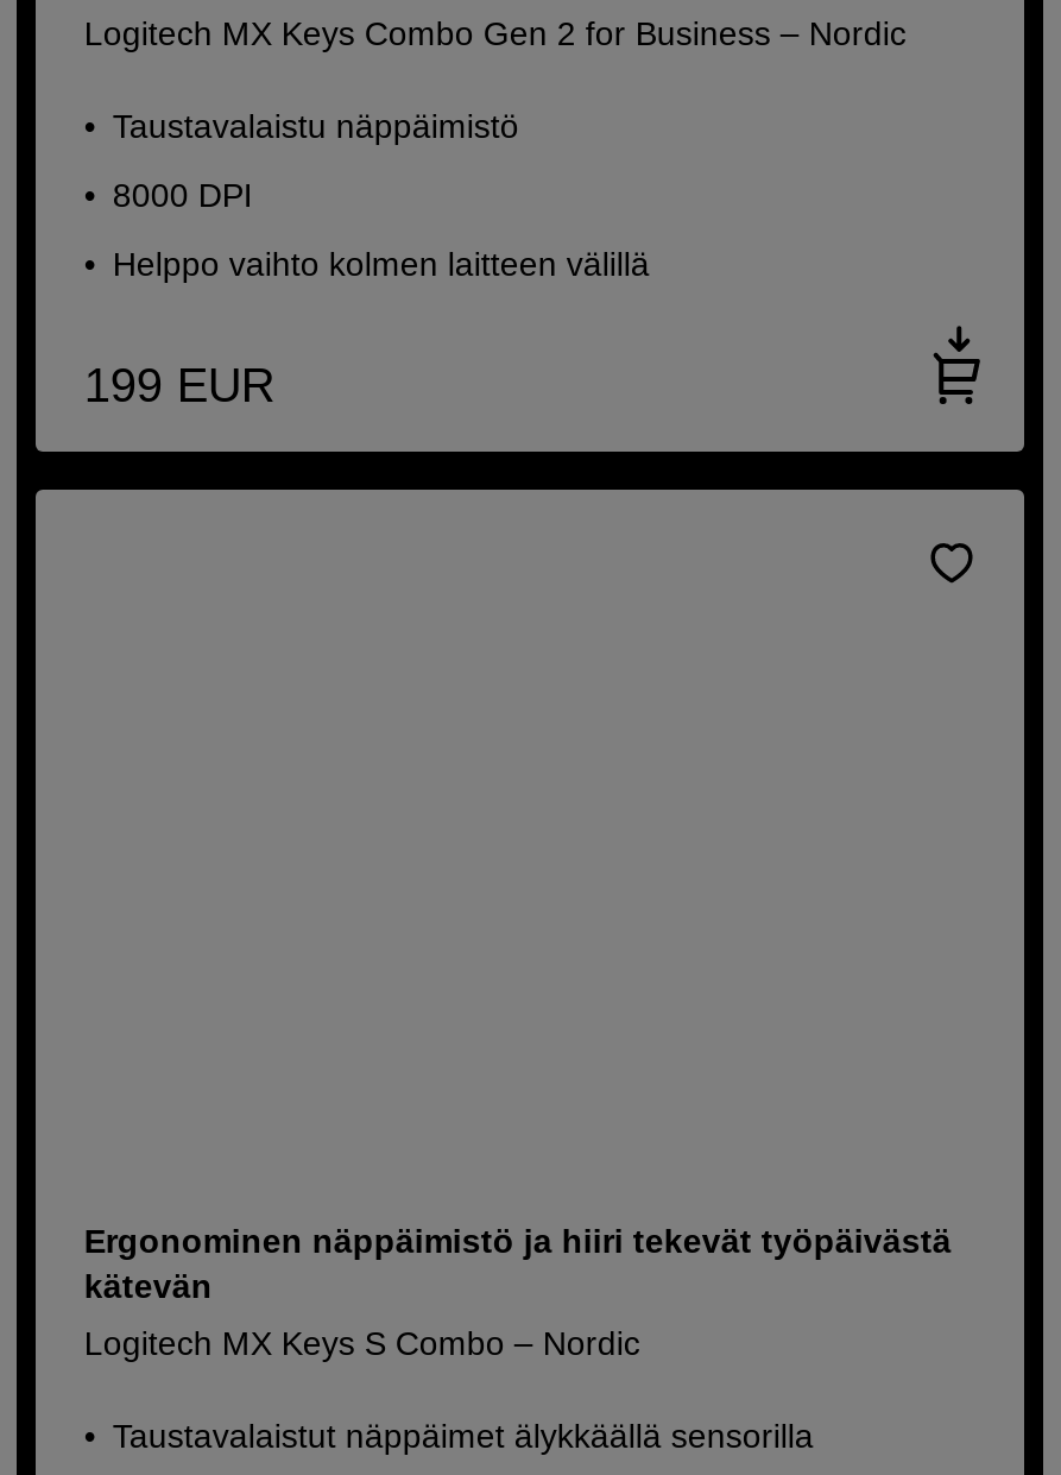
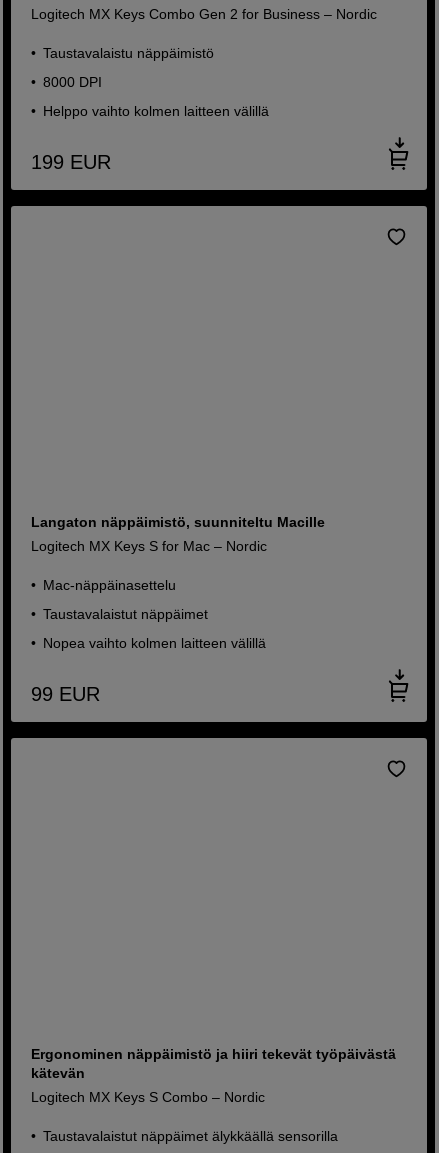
+ Langaton näppäimistö, suunniteltu Macille
+ Logitech MX Keys S for Mac – Nordic
+ Mac-näppäinasettelu
+ Taustavalaistut näppäimet
+ Nopea vaihto kolmen laitteen välillä
+ 99 EUR
